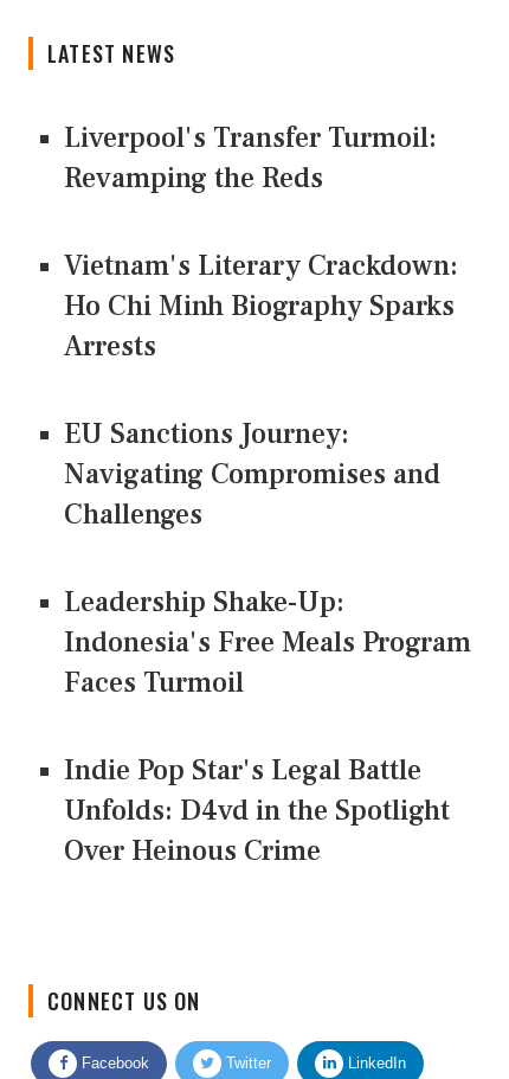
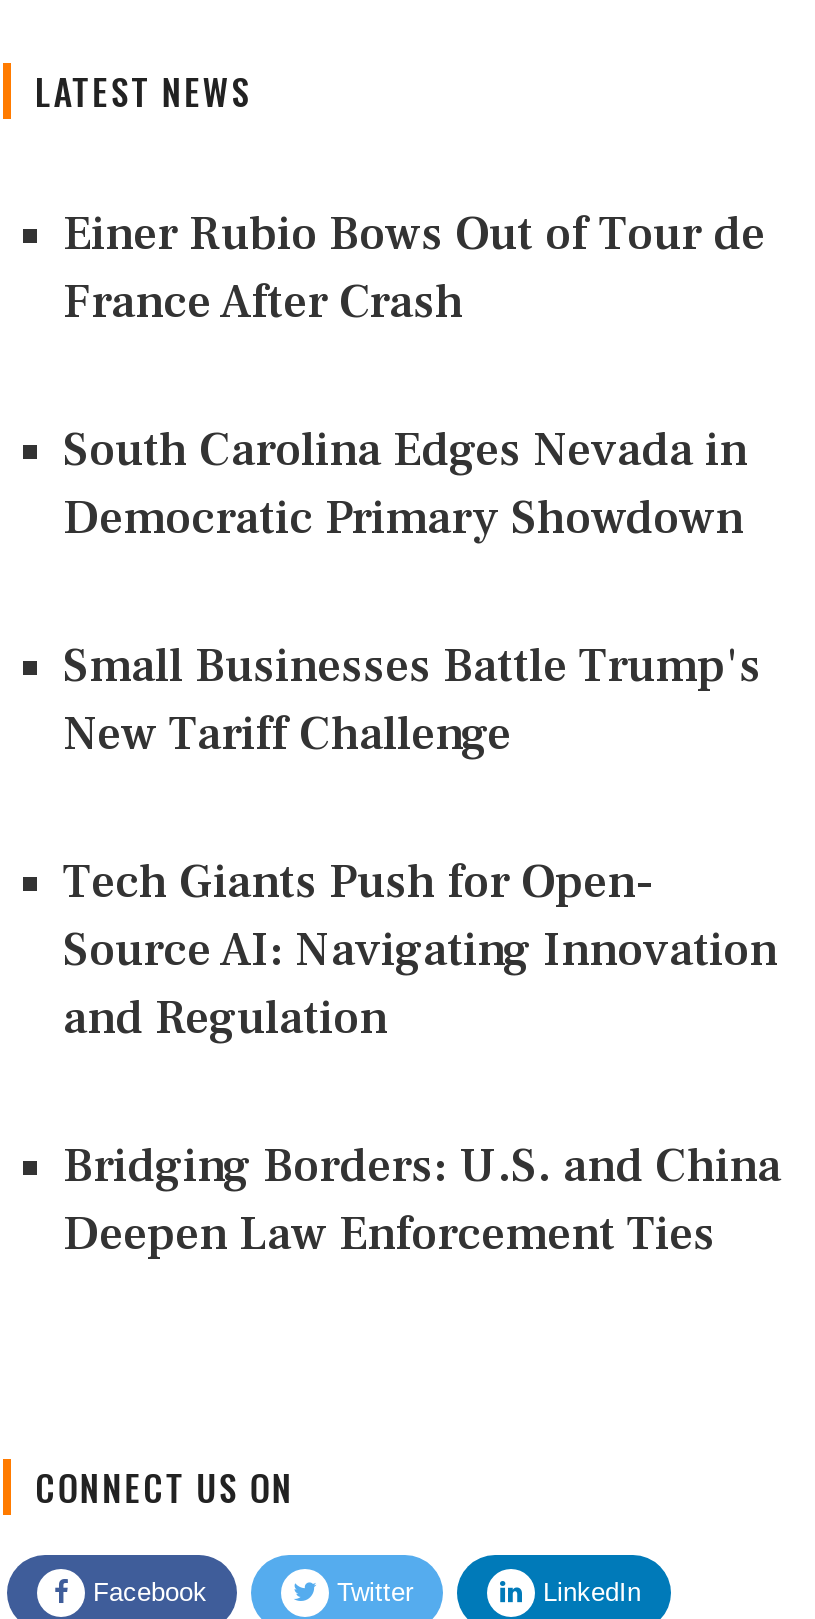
- Liverpool's Transfer Turmoil:
- Revamping the Reds
+ Einer Rubio Bows Out of Tour de
+ France After Crash

- Vietnam's Literary Crackdown:
- Ho Chi Minh Biography Sparks
- Arrests
+ South Carolina Edges Nevada in
+ Democratic Primary Showdown

- EU Sanctions Journey:
- Navigating Compromises and
- Challenges
+ Small Businesses Battle Trump's
+ New Tariff Challenge

- Leadership Shake-Up:
- Indonesia's Free Meals Program
- Faces Turmoil
+ Tech Giants Push for Open-
+ Source AI: Navigating Innovation
+ and Regulation

- Indie Pop Star's Legal Battle
- Unfolds: D4vd in the Spotlight
- Over Heinous Crime
+ Bridging Borders: U.S. and China
+ Deepen Law Enforcement Ties
